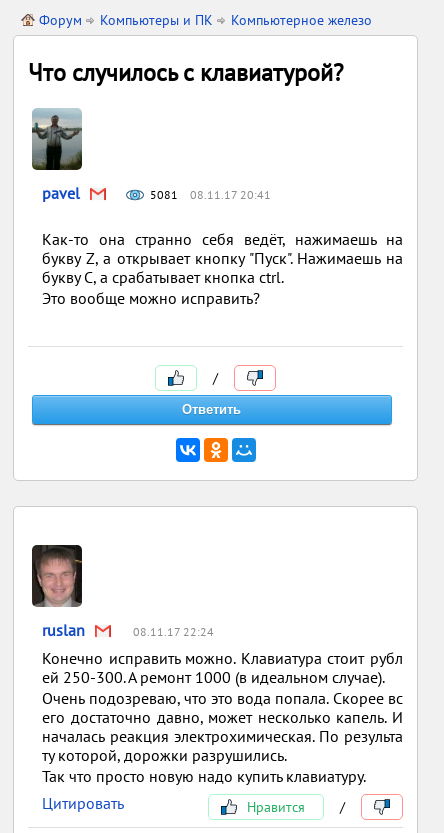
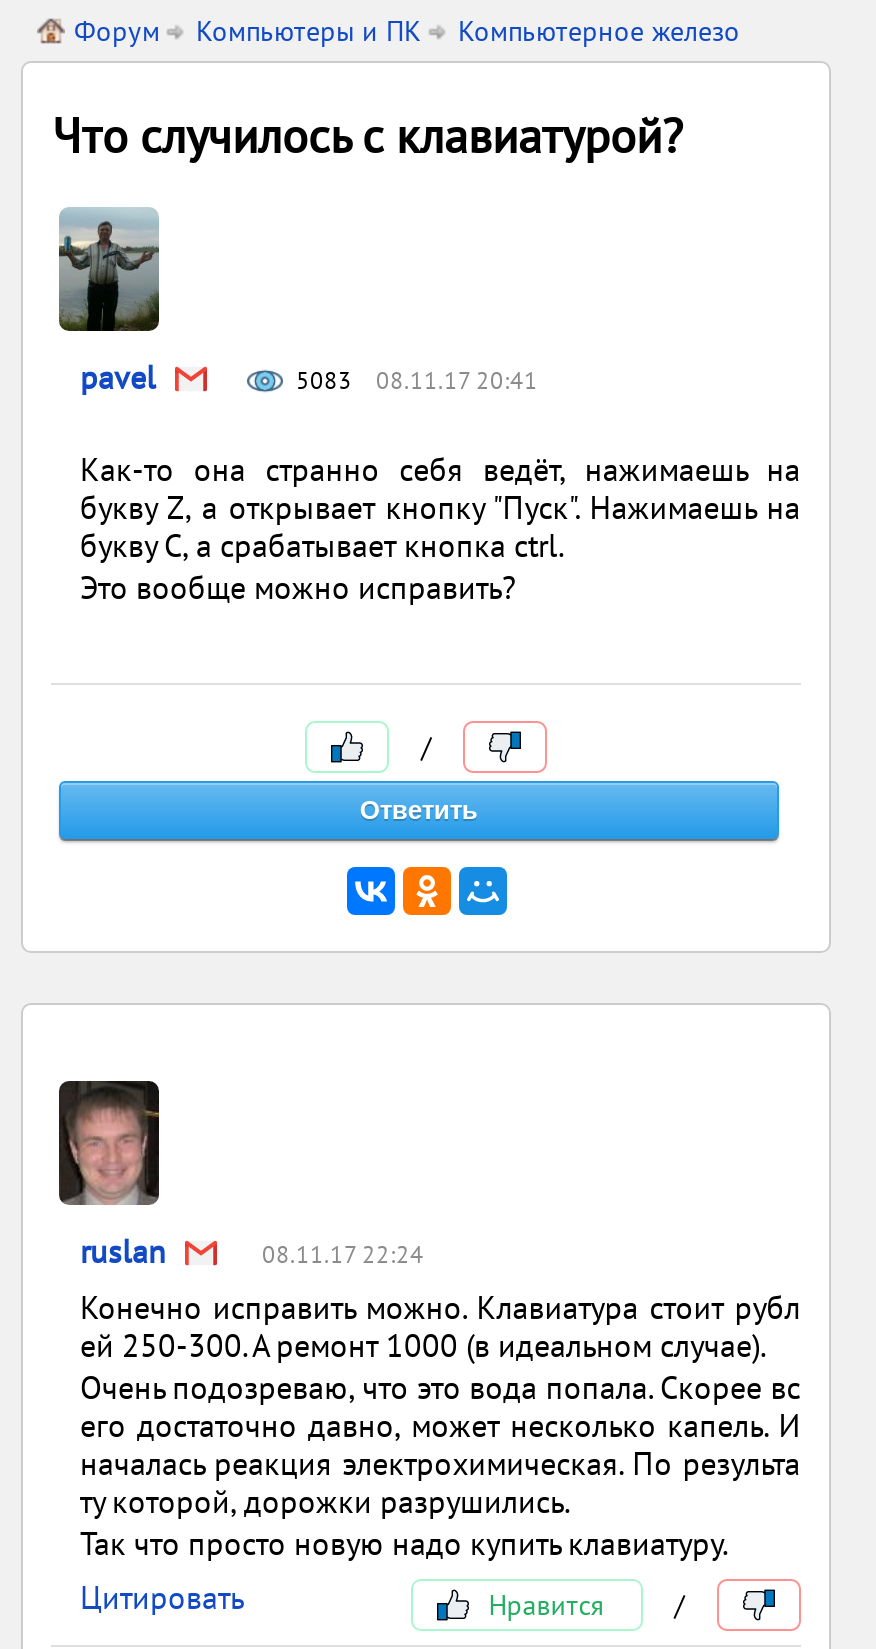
- 5081 08.11.17 20:41
+ 5083 08.11.17 20:41
